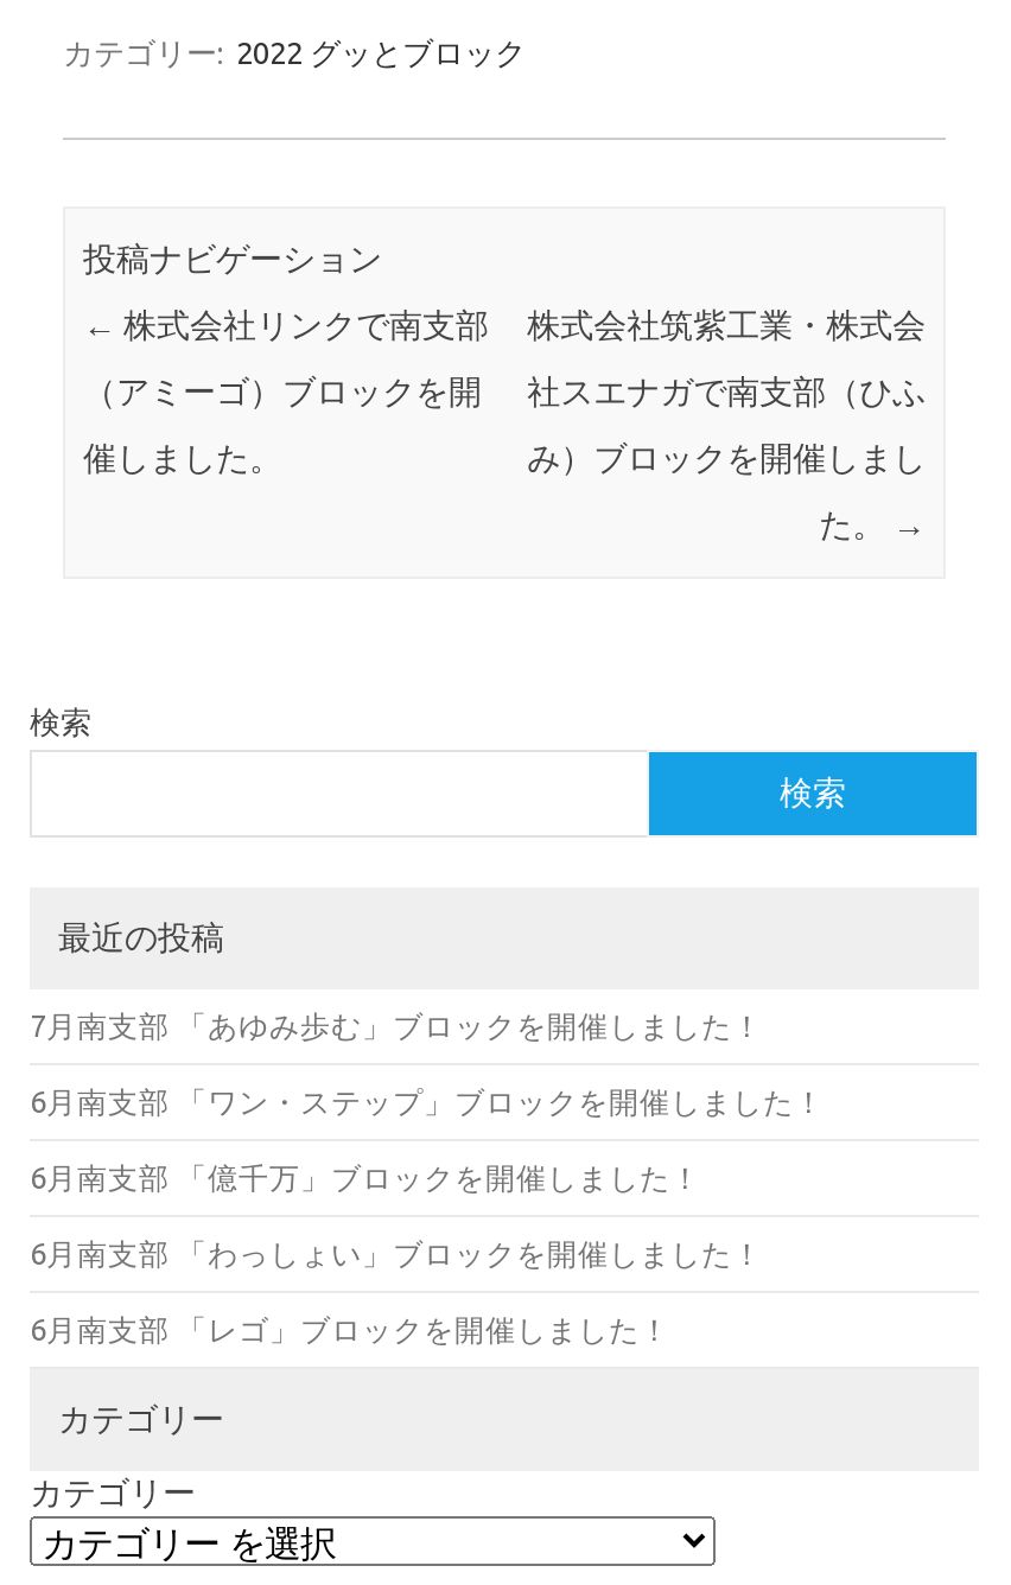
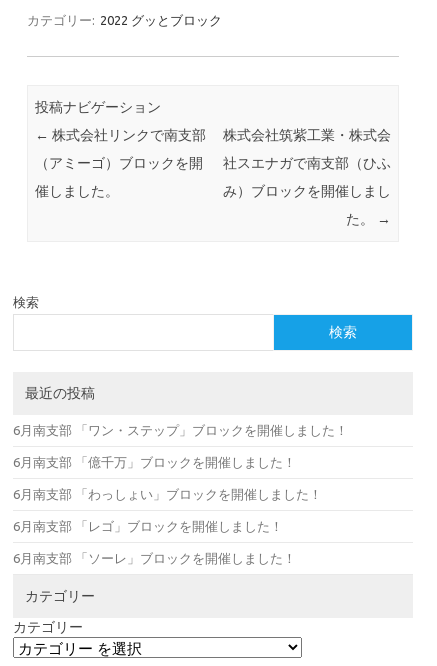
- 7月南支部 「あゆみ歩む」ブロックを開催しました！

moved up: 6月南支部 「ワン・ステップ」ブロックを開催しました！ | 6月南支部 「億千万」ブロックを開催しました！ | 6月南支部 「わっしょい」ブロックを開催しました！ | 6月南支部 「レゴ」ブロックを開催しました！

+ 6月南支部 「ソーレ」ブロックを開催しました！
